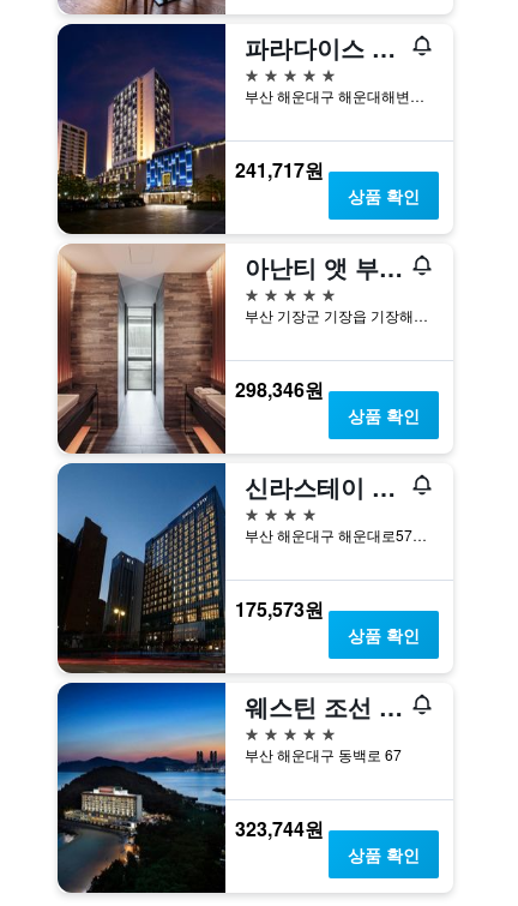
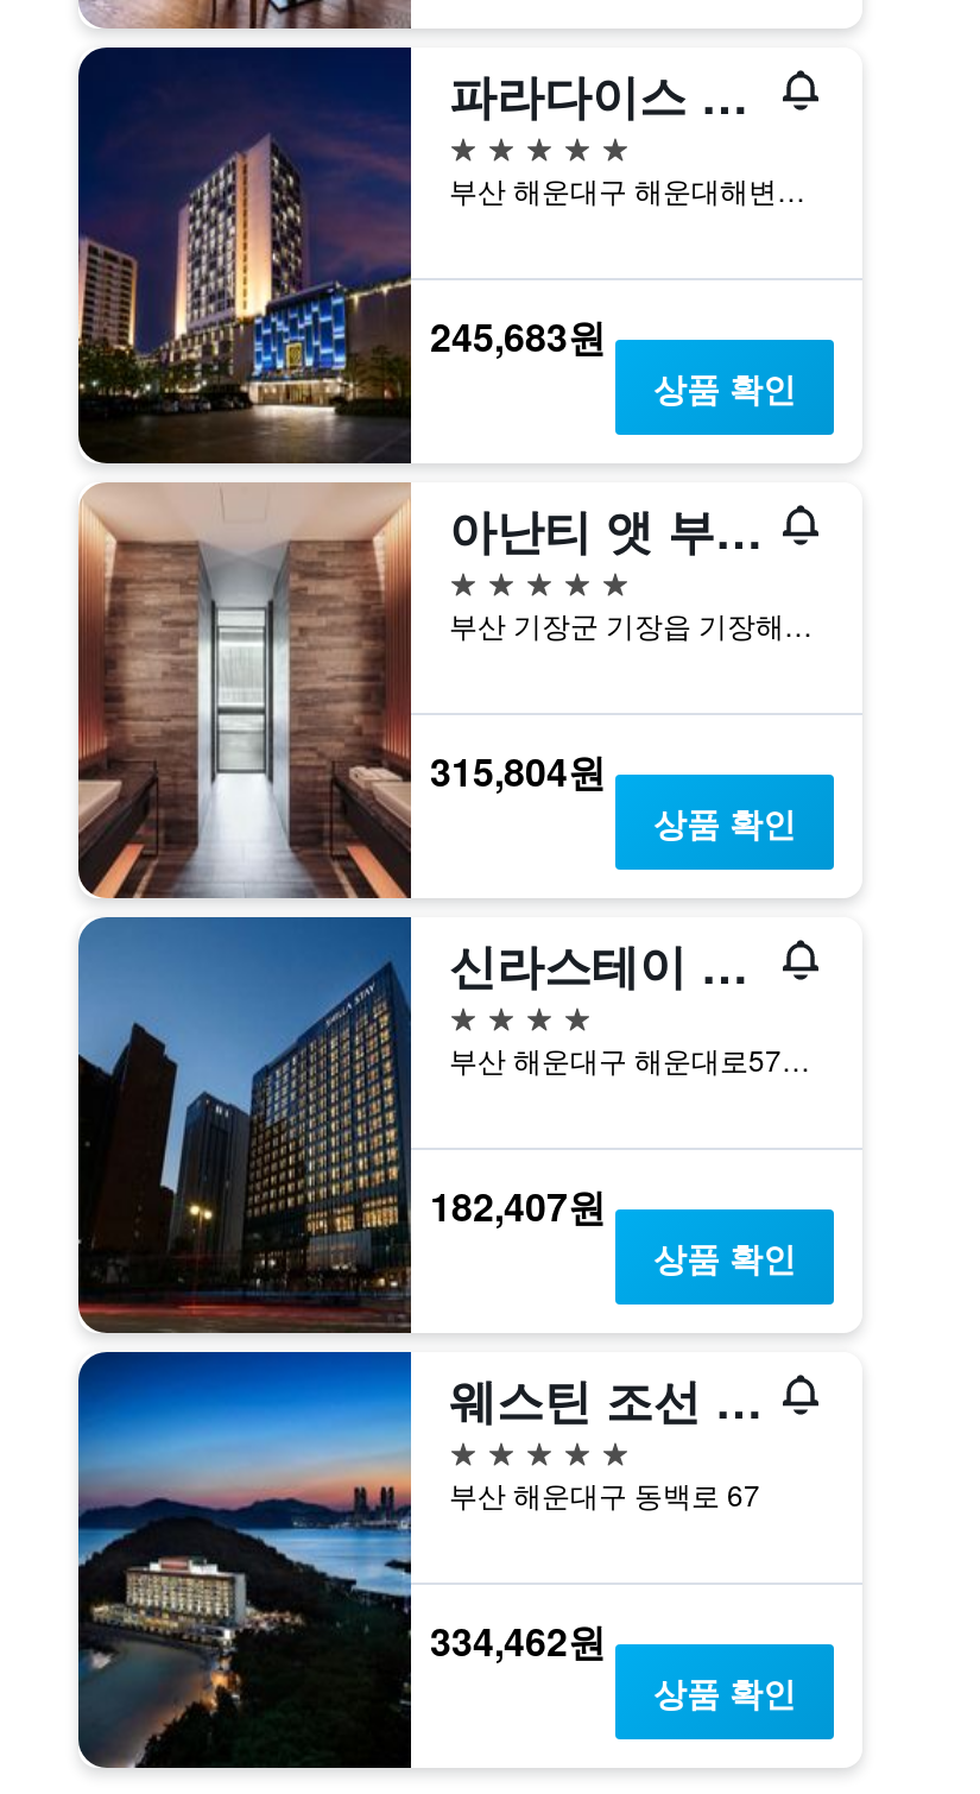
- 241,717원
+ 245,683원

- 298,346원
+ 315,804원

- 175,573원
+ 182,407원

- 323,744원
+ 334,462원
